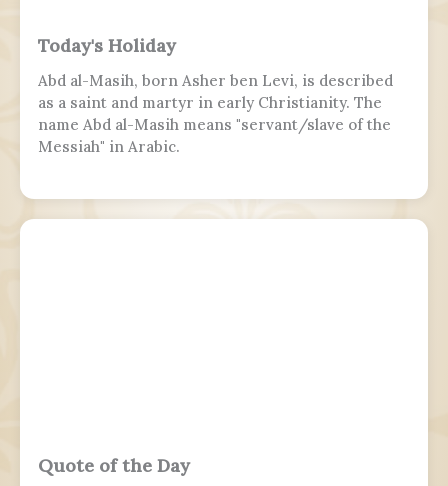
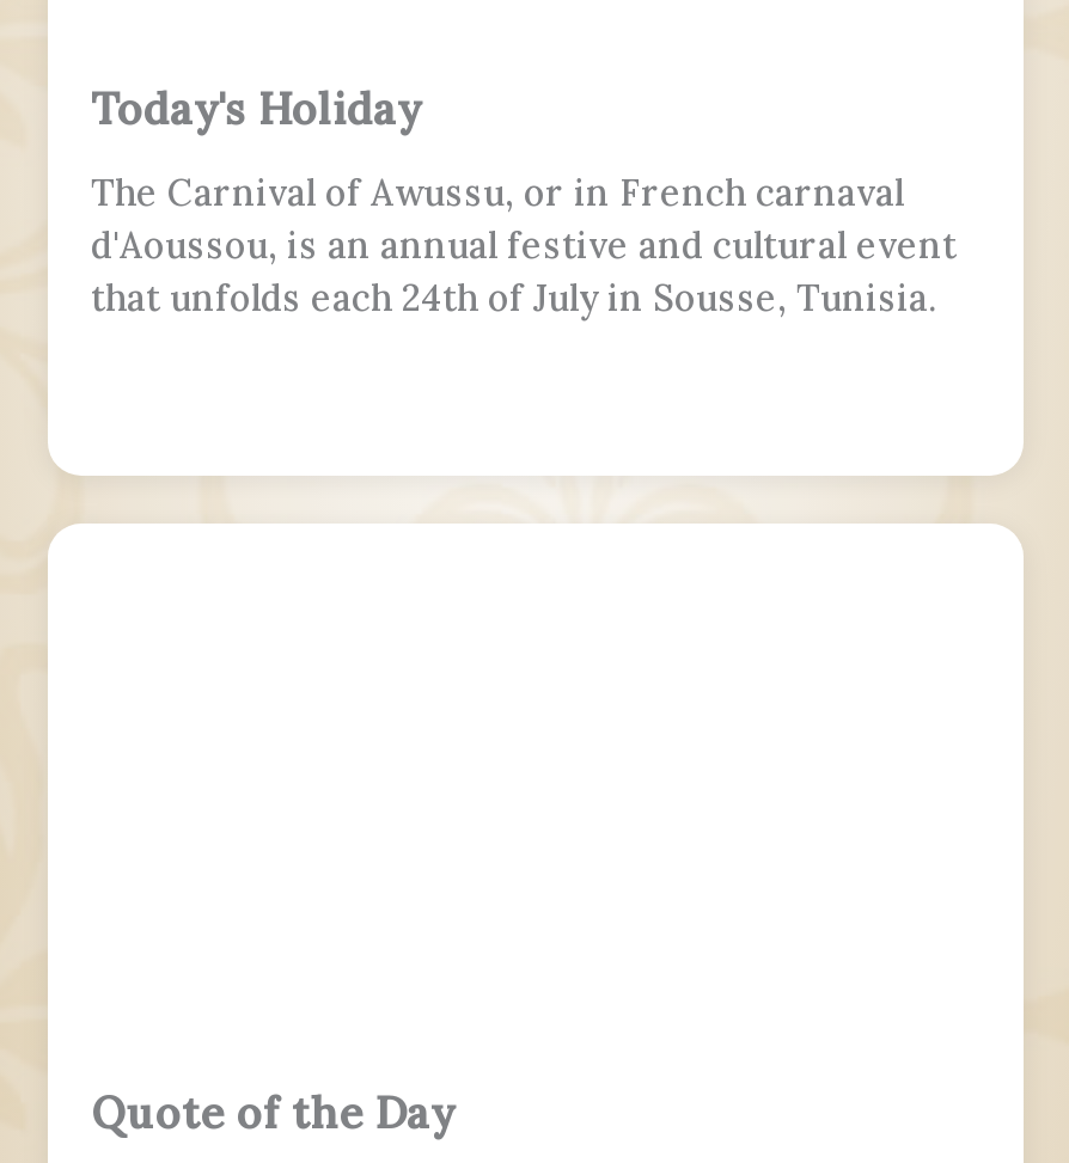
- Abd al-Masih, born Asher ben Levi, is described
- as a saint and martyr in early Christianity. The
- name Abd al-Masih means "servant/slave of the
- Messiah" in Arabic.
+ The Carnival of Awussu, or in French carnaval
+ d'Aoussou, is an annual festive and cultural event
+ that unfolds each 24th of July in Sousse, Tunisia.
